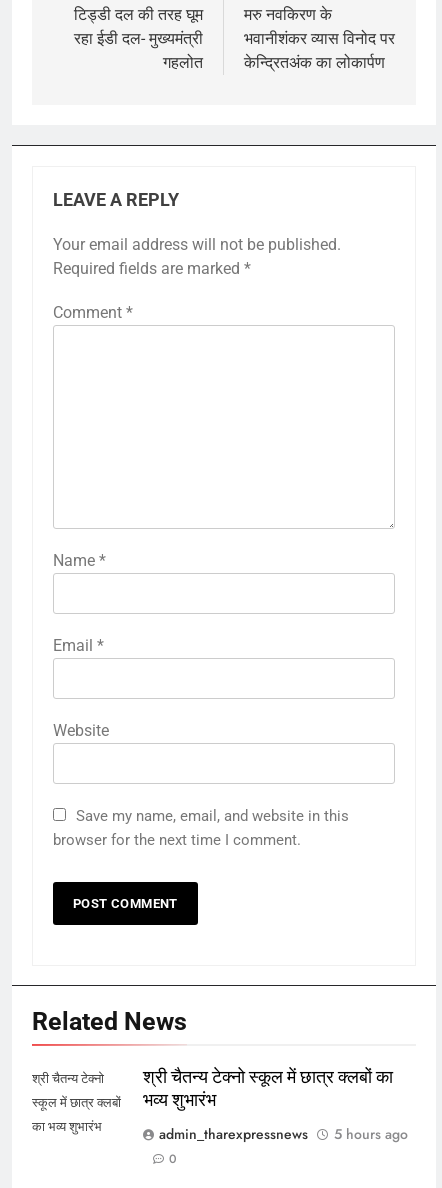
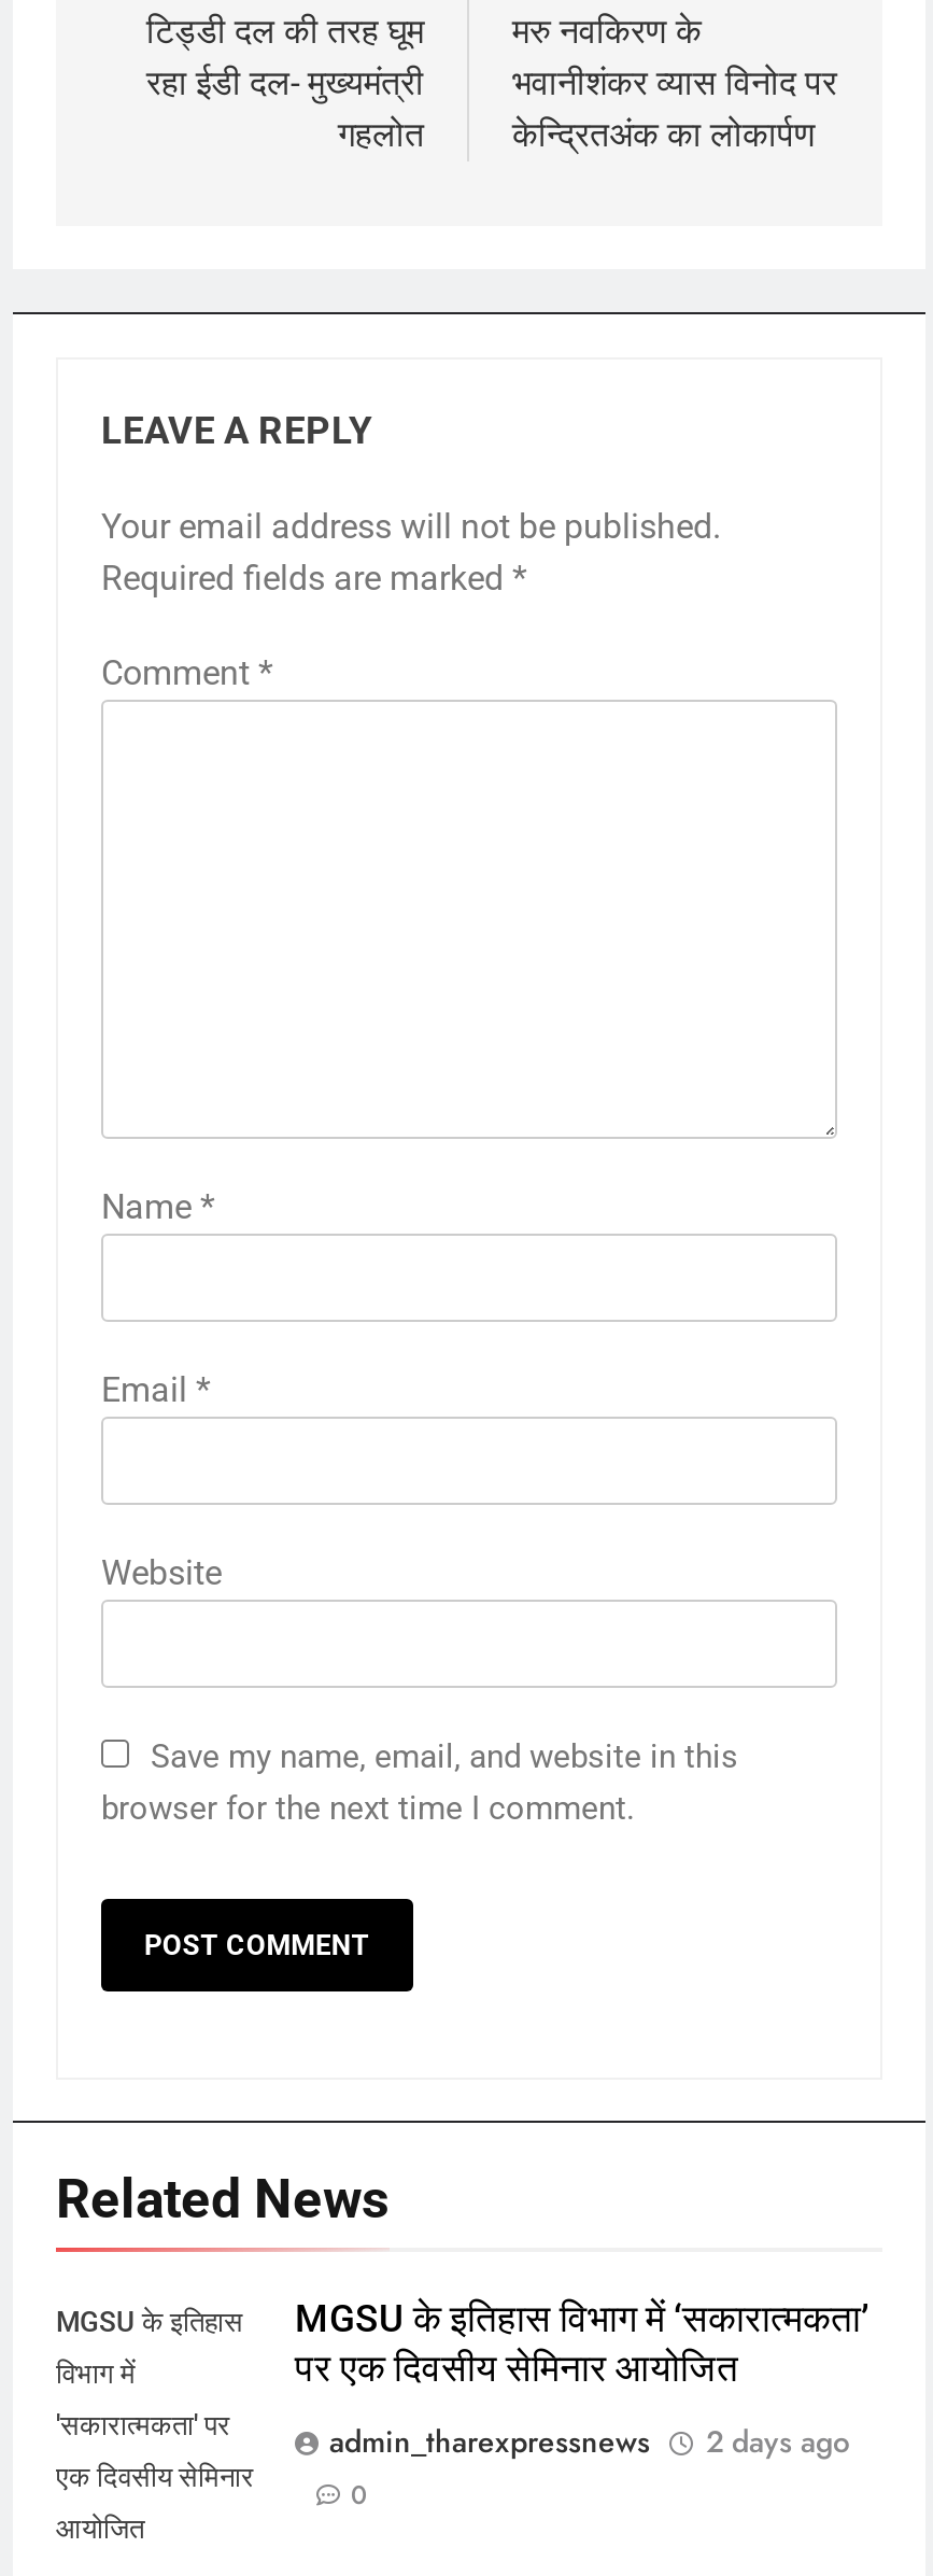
- श्री चैतन्य टेक्नो
- स्कूल में छात्र क्लबों
- का भव्य शुभारंभ
+ MGSU के इतिहास
+ विभाग में
+ 'सकारात्मकता' पर
+ एक दिवसीय सेमिनार
+ आयोजित

- श्री चैतन्य टेक्नो स्कूल में छात्र क्लबों का
- भव्य शुभारंभ
+ MGSU के इतिहास विभाग में ‘सकारात्मकता’
+ पर एक दिवसीय सेमिनार आयोजित

- admin_tharexpressnews 5 hours ago
+ admin_tharexpressnews 2 days ago
